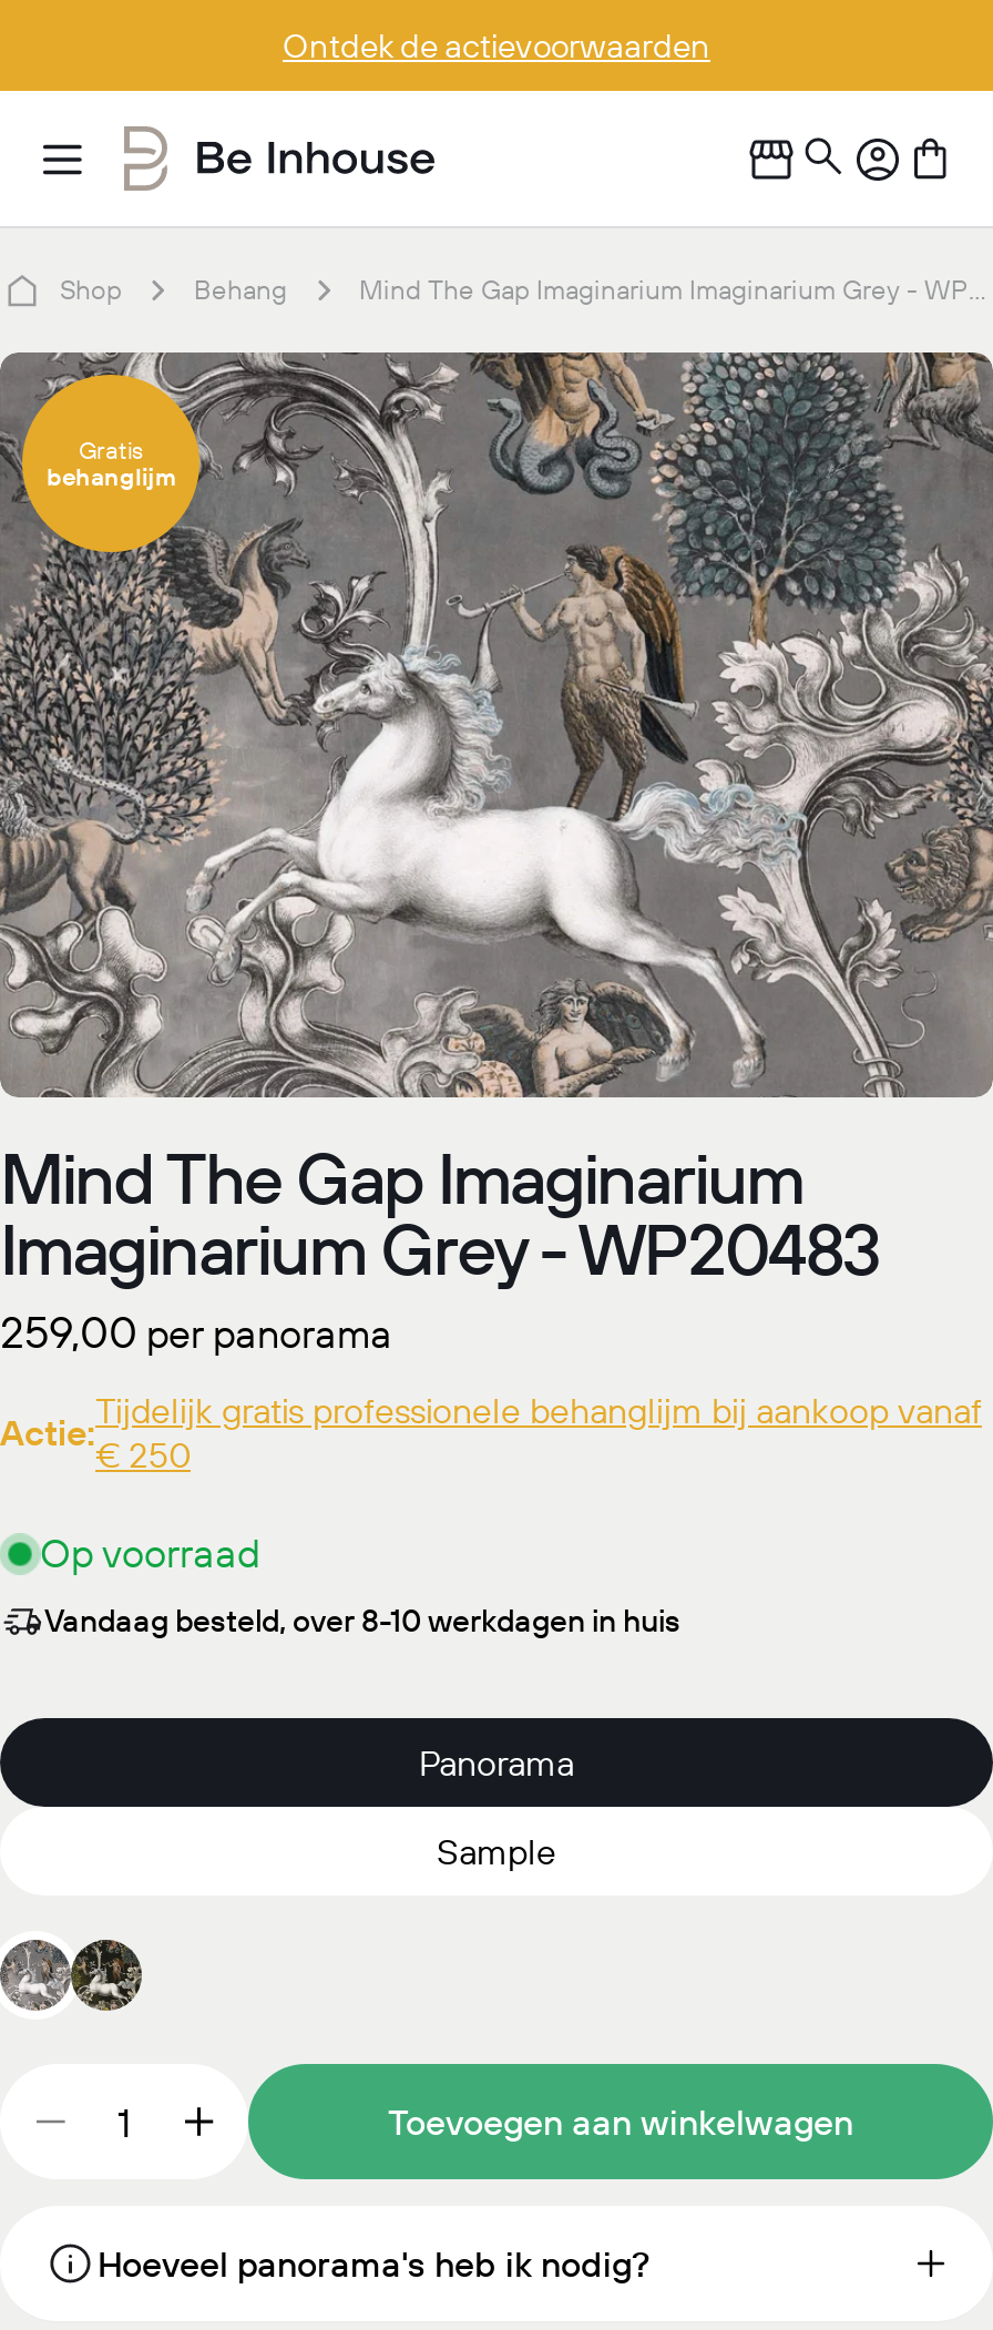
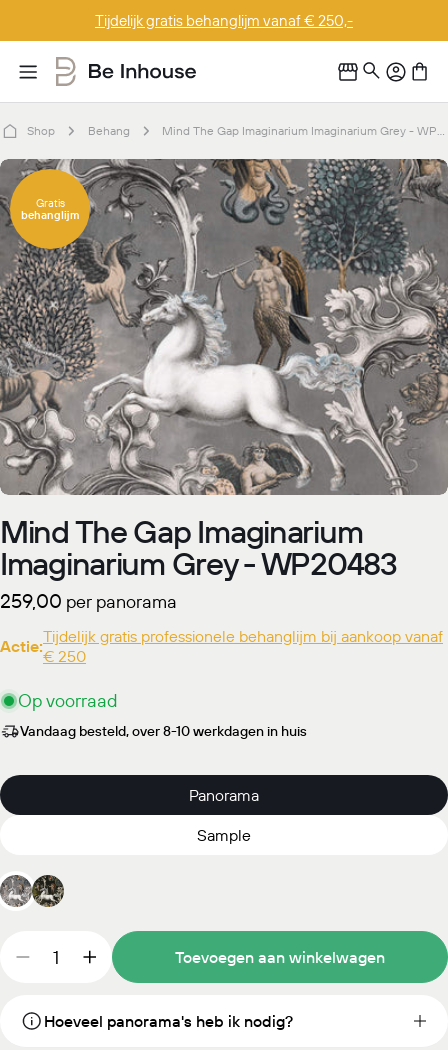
- Ontdek de actievoorwaarden
+ Tijdelijk gratis behanglijm vanaf € 250,-
